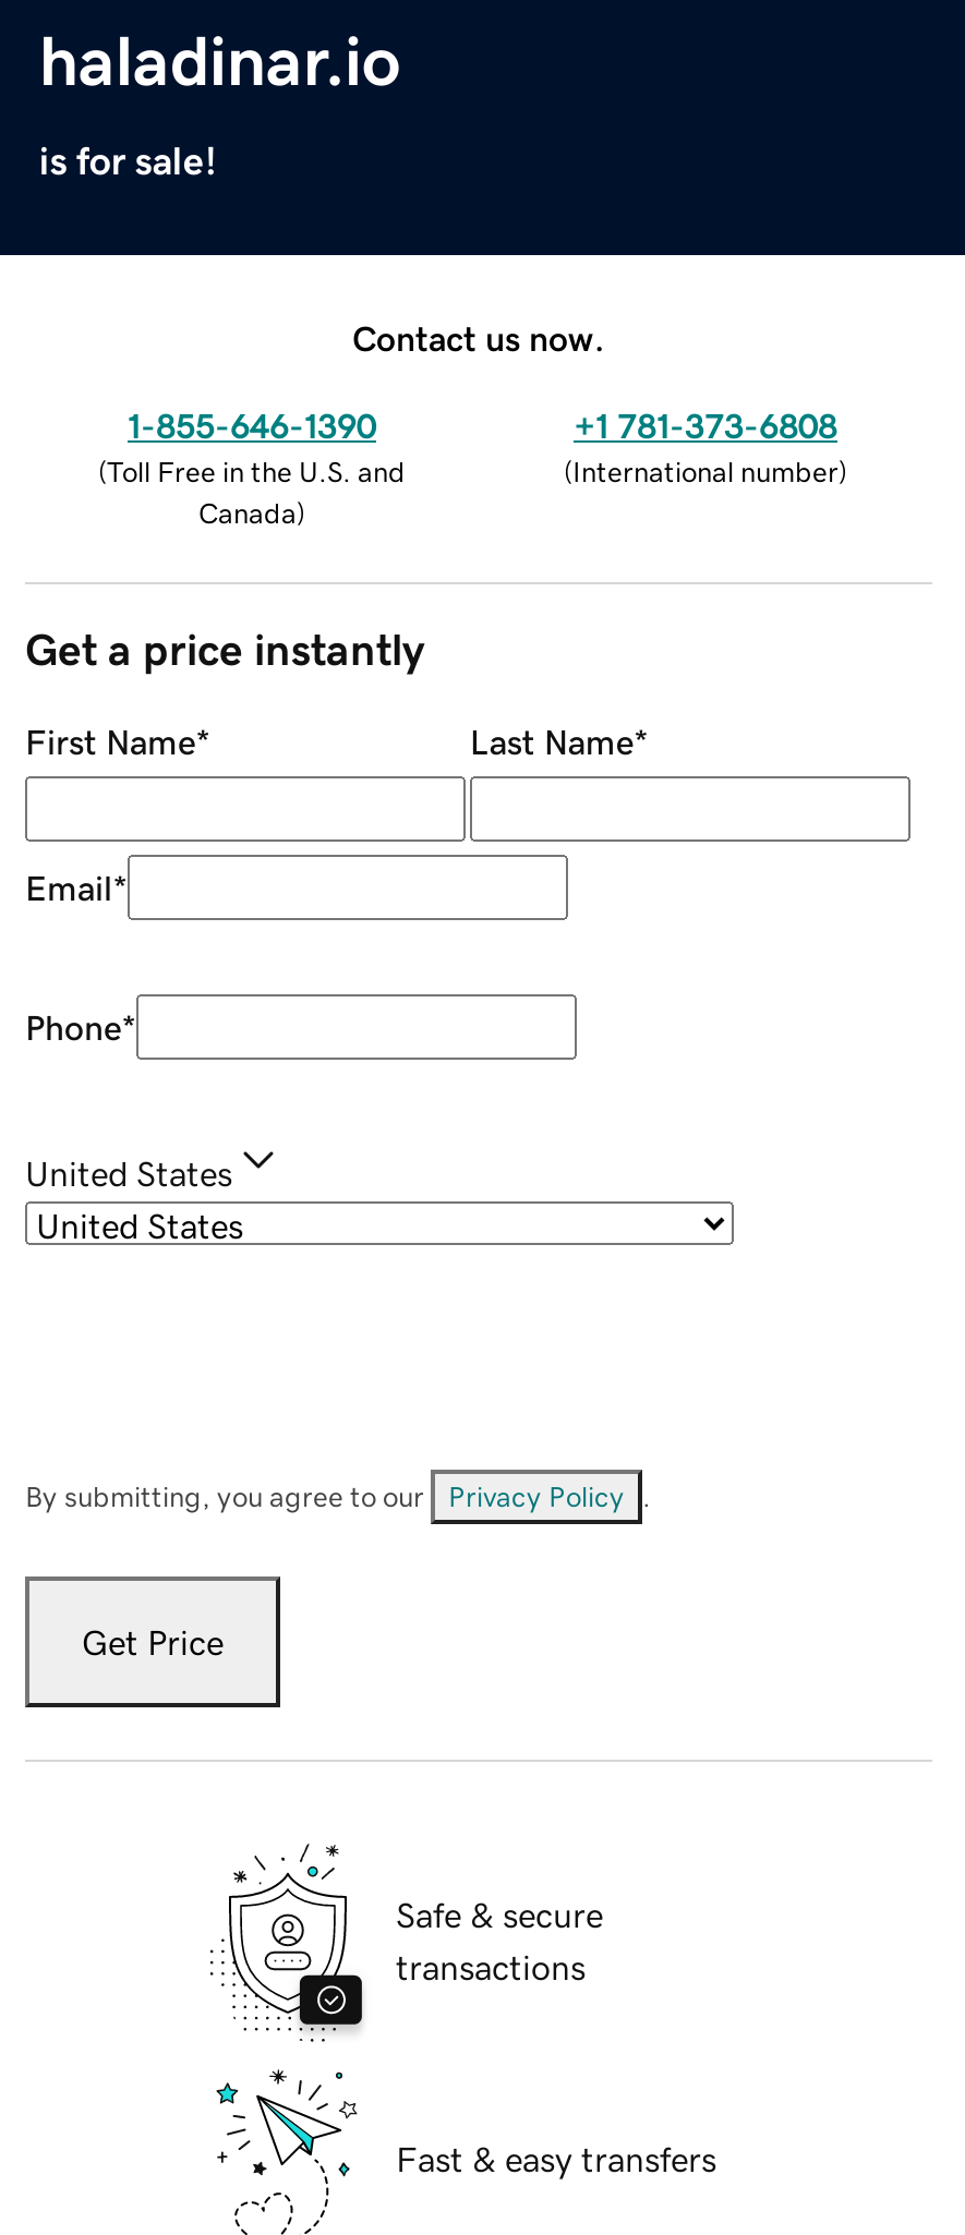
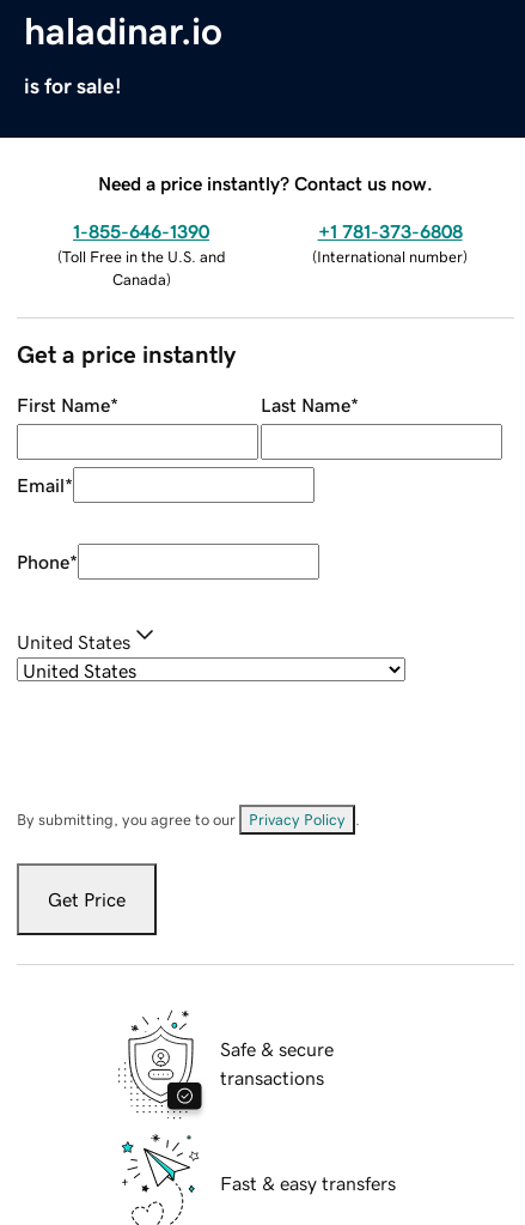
- Contact us now.
+ Need a price instantly? Contact us now.
